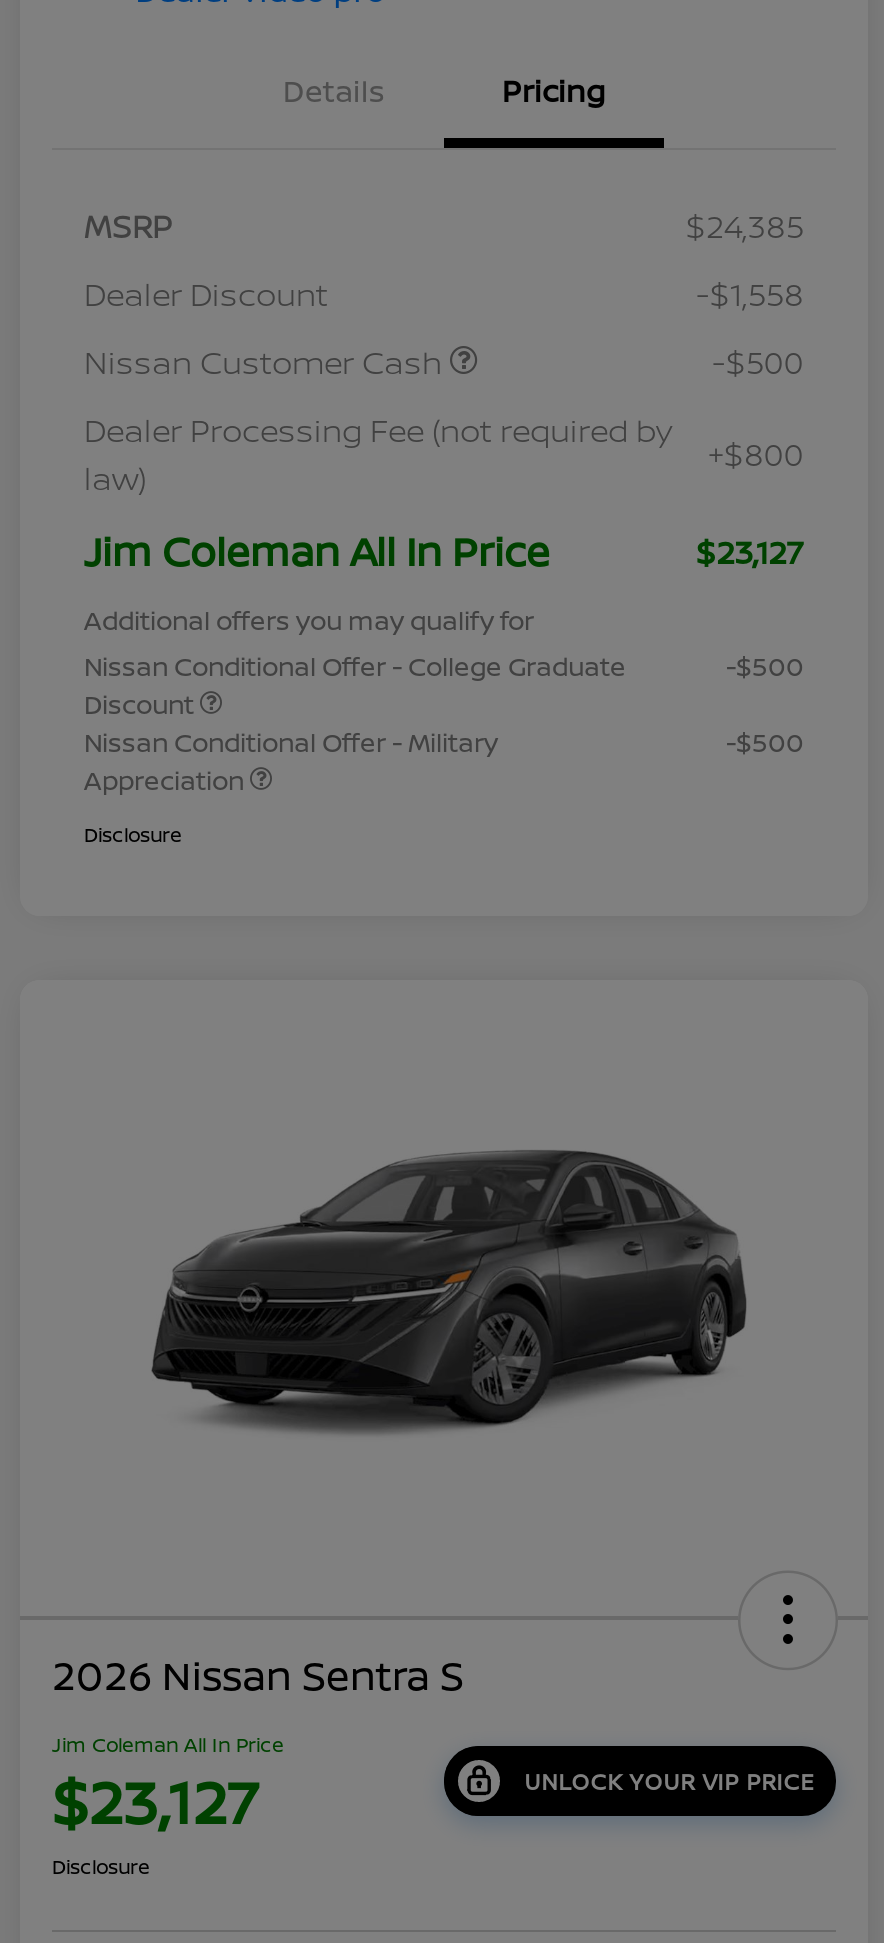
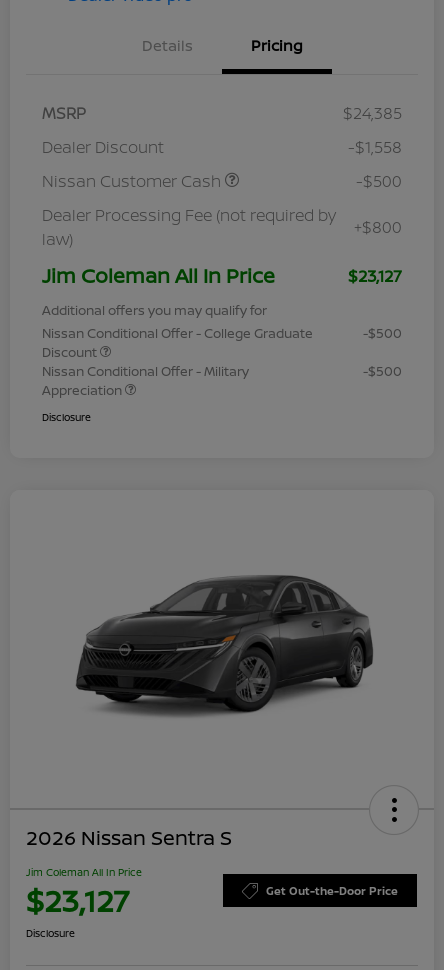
- UNLOCK YOUR VIP PRICE
+ Get Out-the-Door Price
